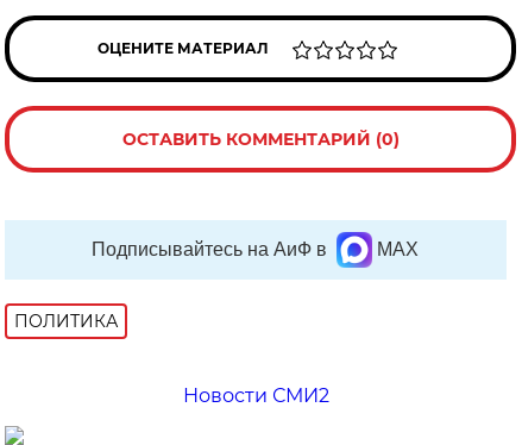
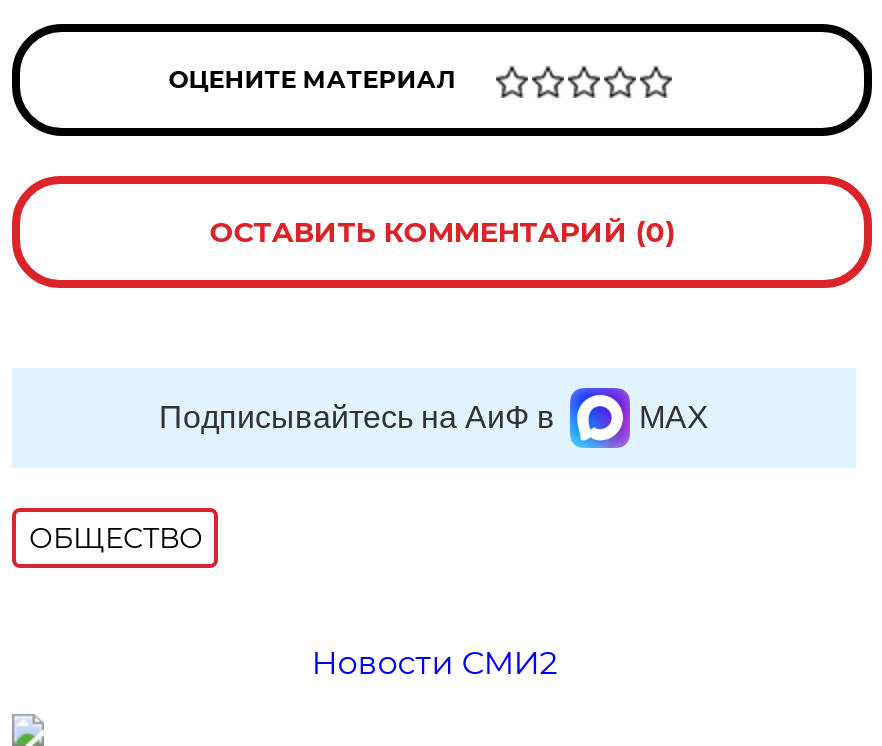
- ПОЛИТИКА
+ ОБЩЕСТВО
